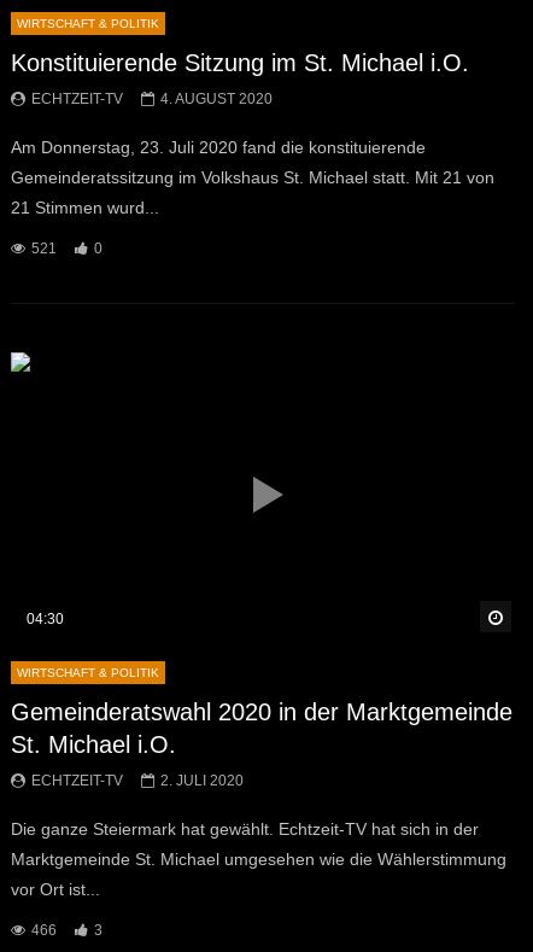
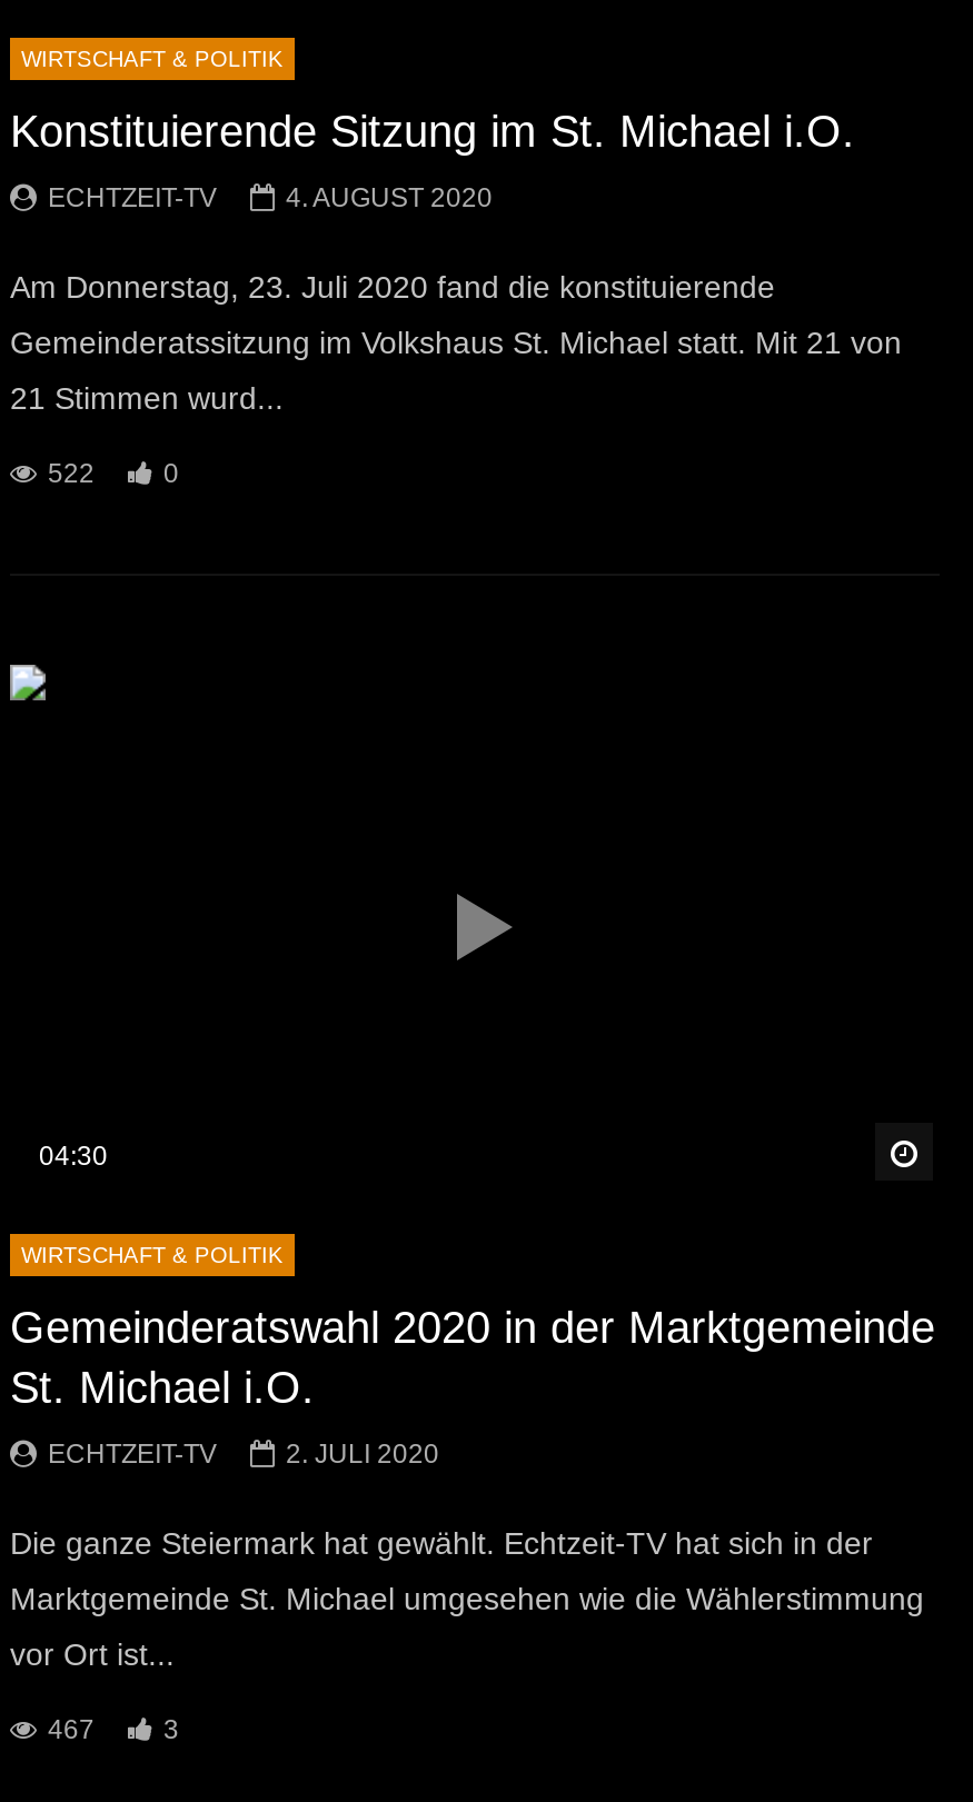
- 521
+ 522

- 466
+ 467
